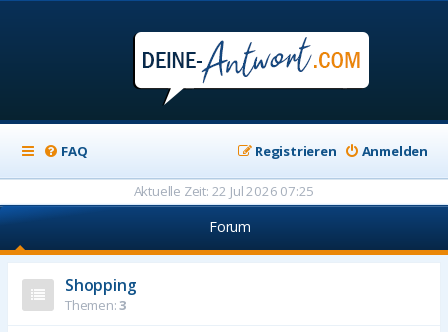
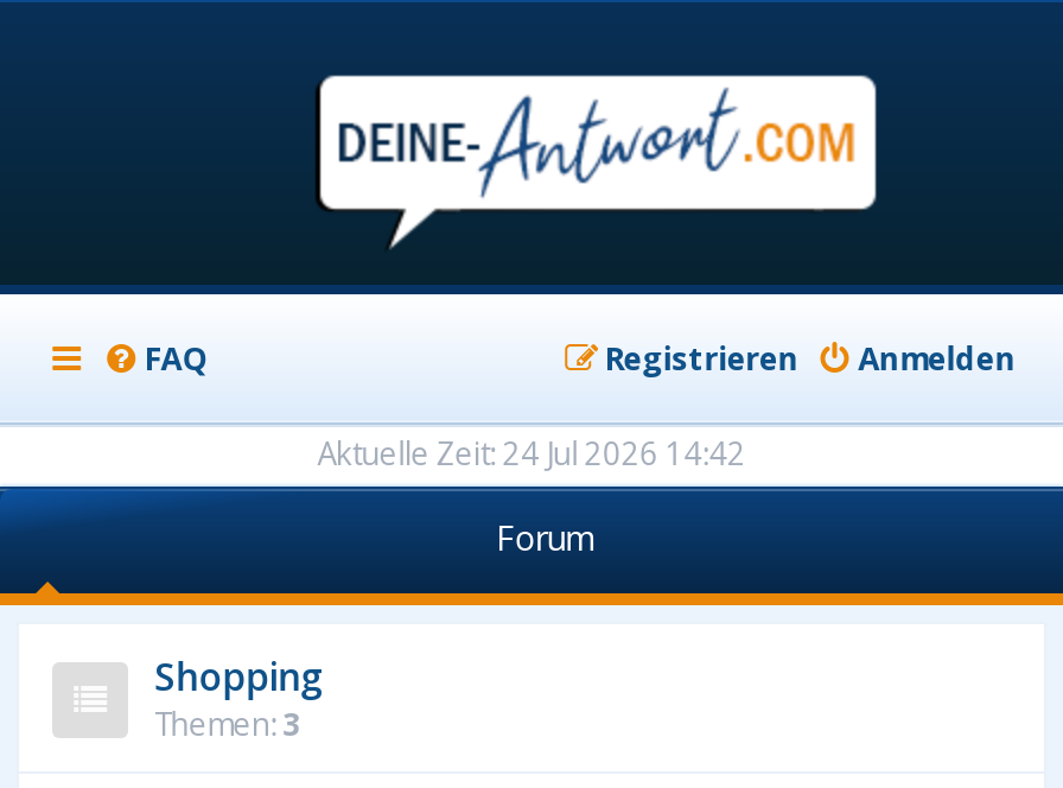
- Aktuelle Zeit: 22 Jul 2026 07:25
+ Aktuelle Zeit: 24 Jul 2026 14:42
